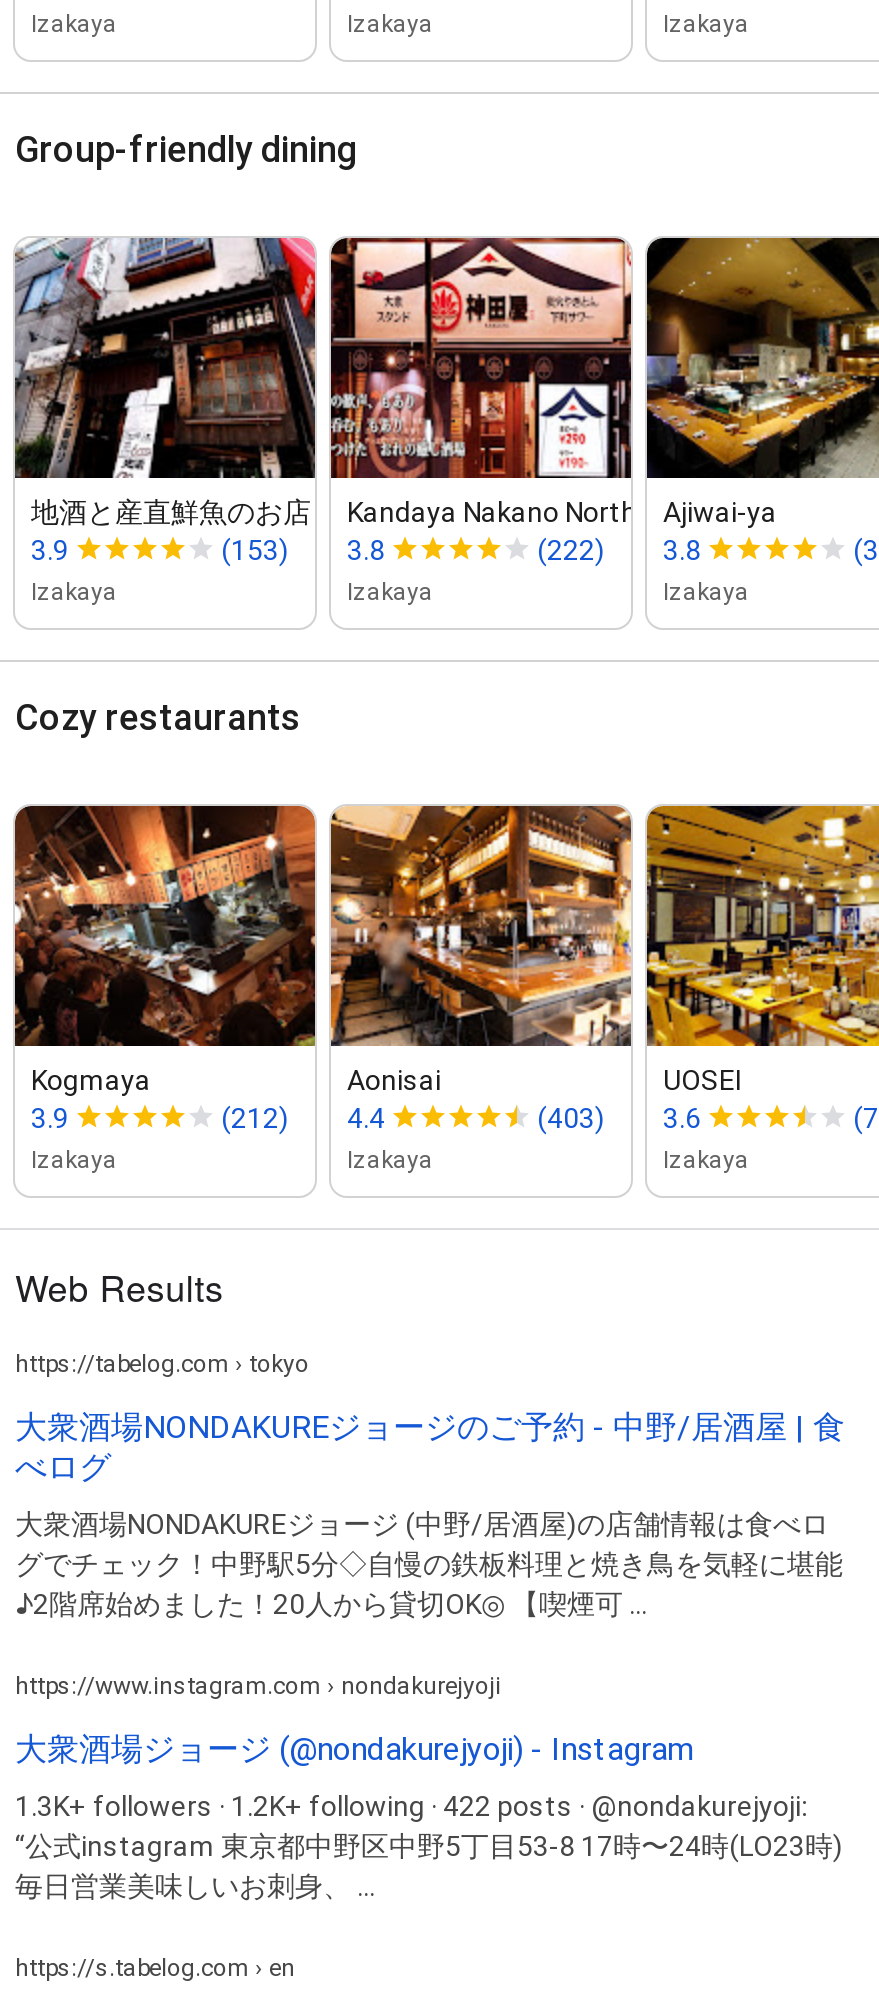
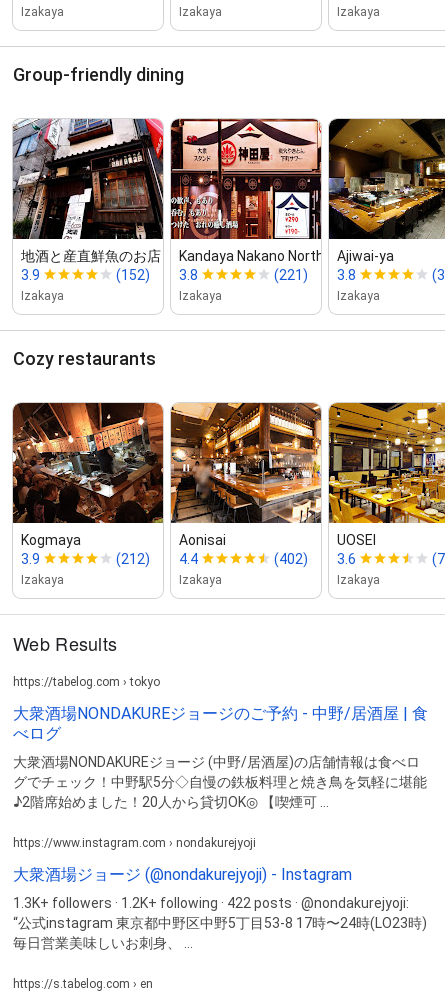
- (153) 3.8
+ (152) 3.8

- (222) 3.8
+ (221) 3.8

- (403) 3.6
+ (402) 3.6
